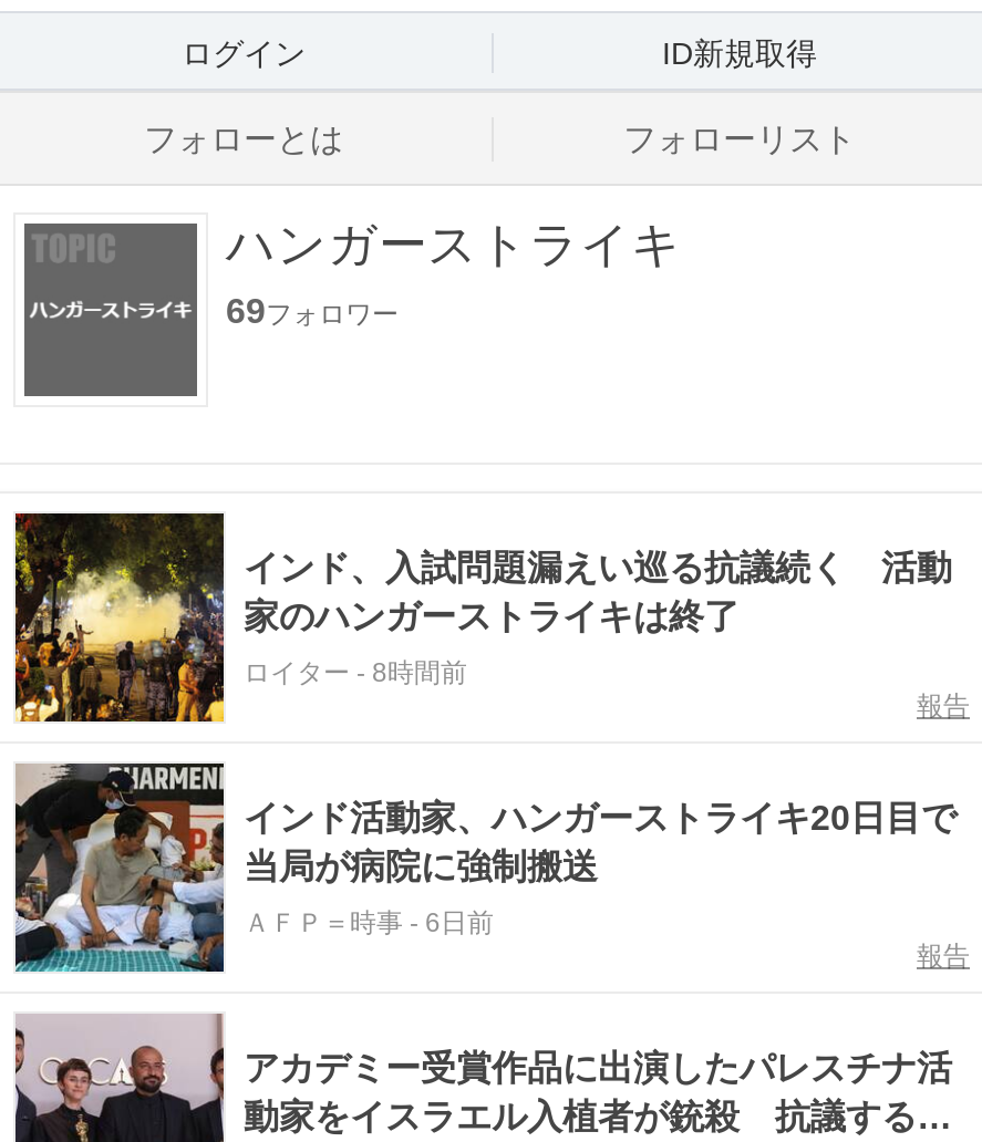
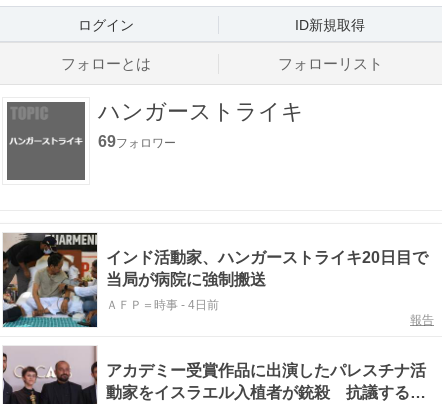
- [image]
- インド、入試問題漏えい巡る抗議続く 活動
- 家のハンガーストライキは終了
- ロイター- 8時間前
- 報告

- ＡＦＰ＝時事- 6日前
+ ＡＦＰ＝時事- 4日前
